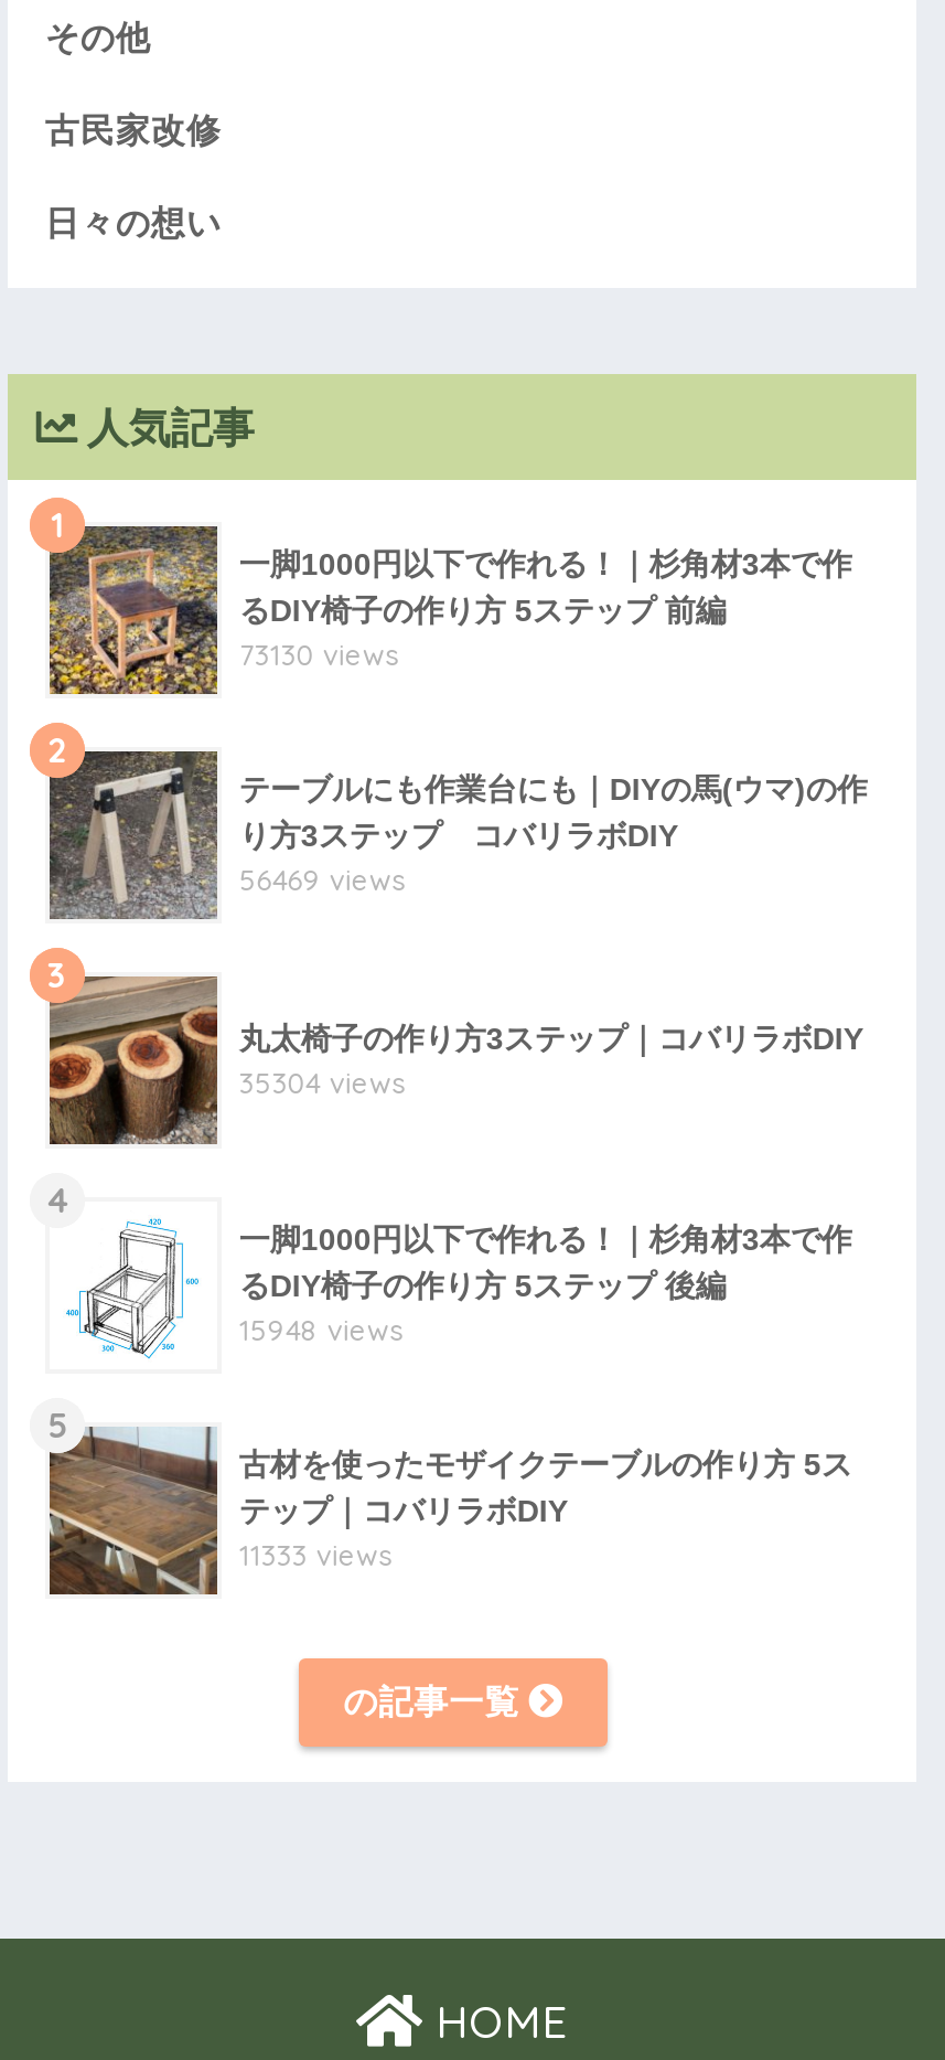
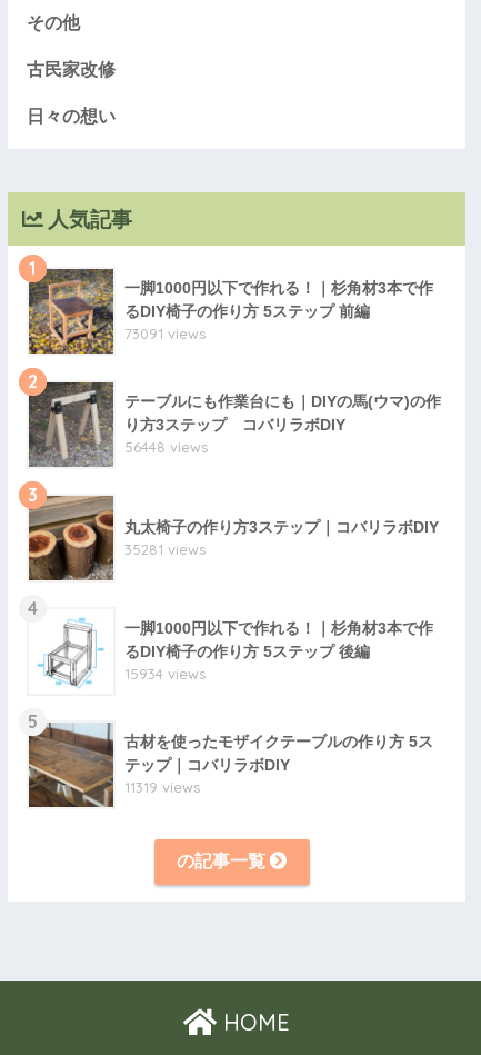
- 73130 views
+ 73091 views

- 56469 views
+ 56448 views

- 35304 views
+ 35281 views

- 15948 views
+ 15934 views

- 11333 views
+ 11319 views
